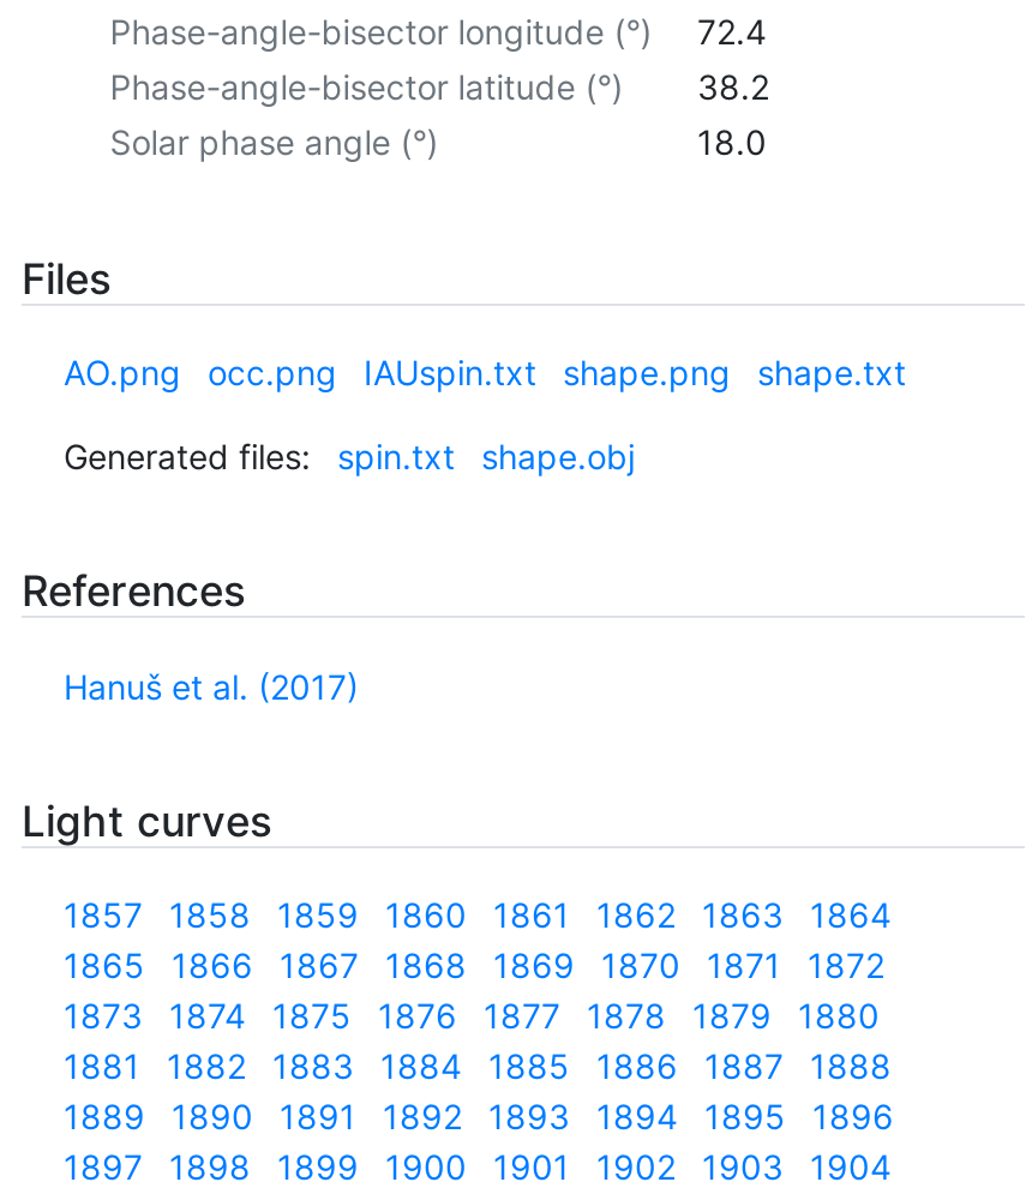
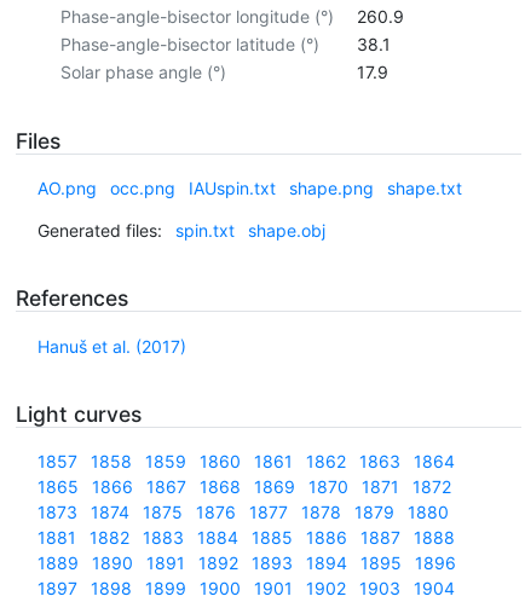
- Phase-angle-bisector longitude (°) 72.4
+ Phase-angle-bisector longitude (°) 260.9

- Phase-angle-bisector latitude (°) 38.2
+ Phase-angle-bisector latitude (°) 38.1

- 18.0
+ 17.9
